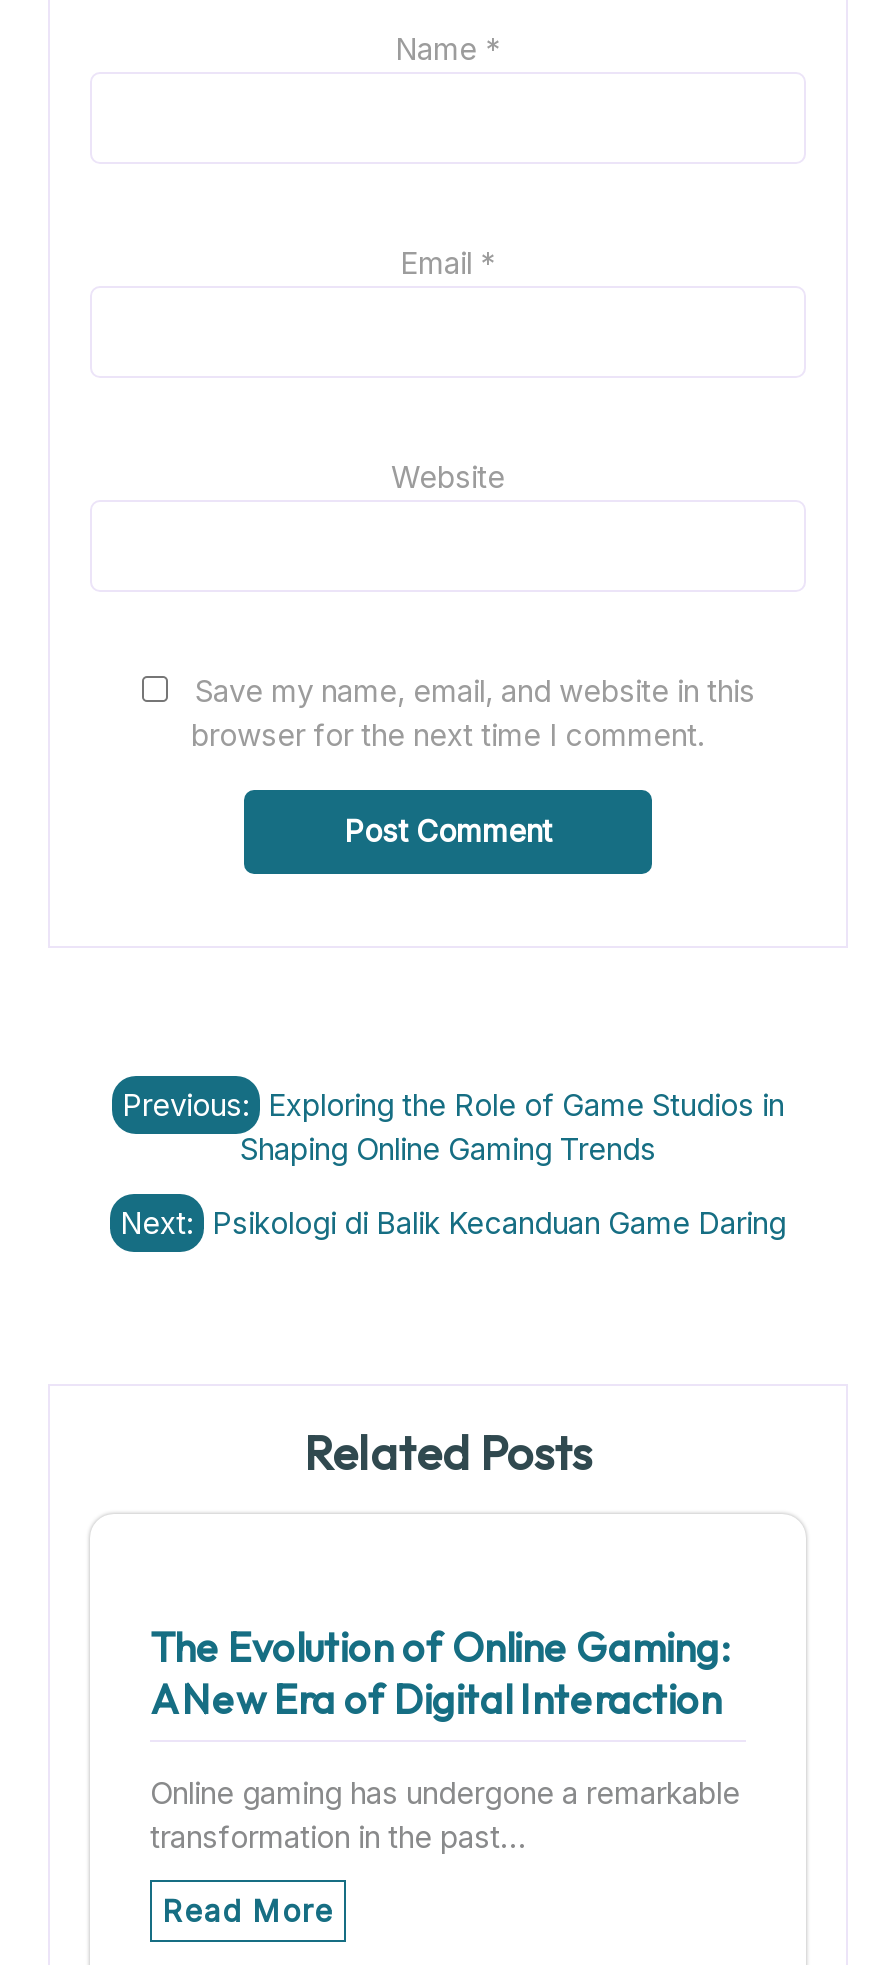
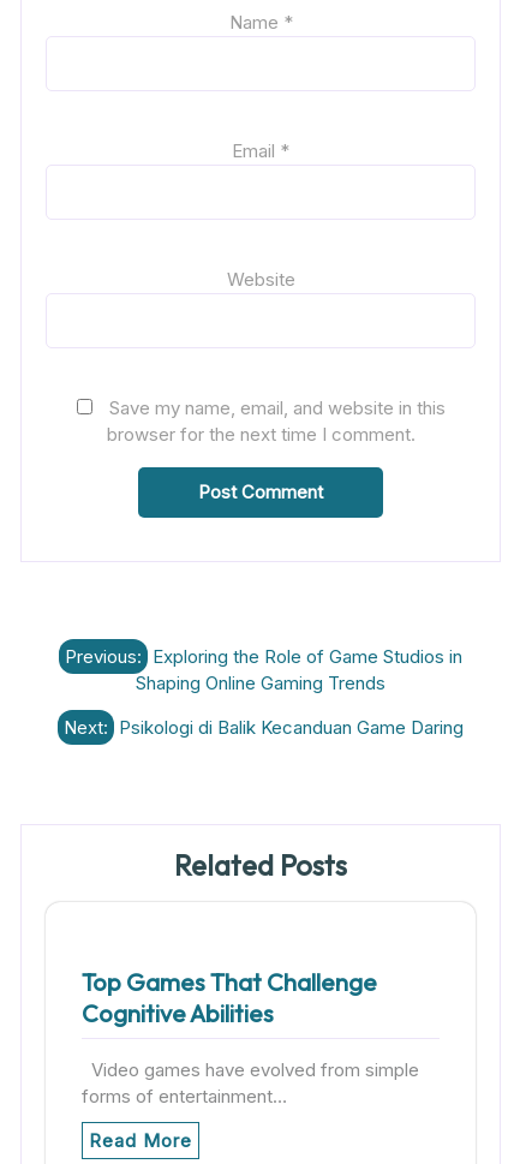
- The Evolution of Online Gaming:
- A New Era of Digital Interaction
+ Top Games That Challenge
+ Cognitive Abilities

- Online gaming has undergone a remarkable
- transformation in the past…
+ Video games have evolved from simple
+ forms of entertainment…
